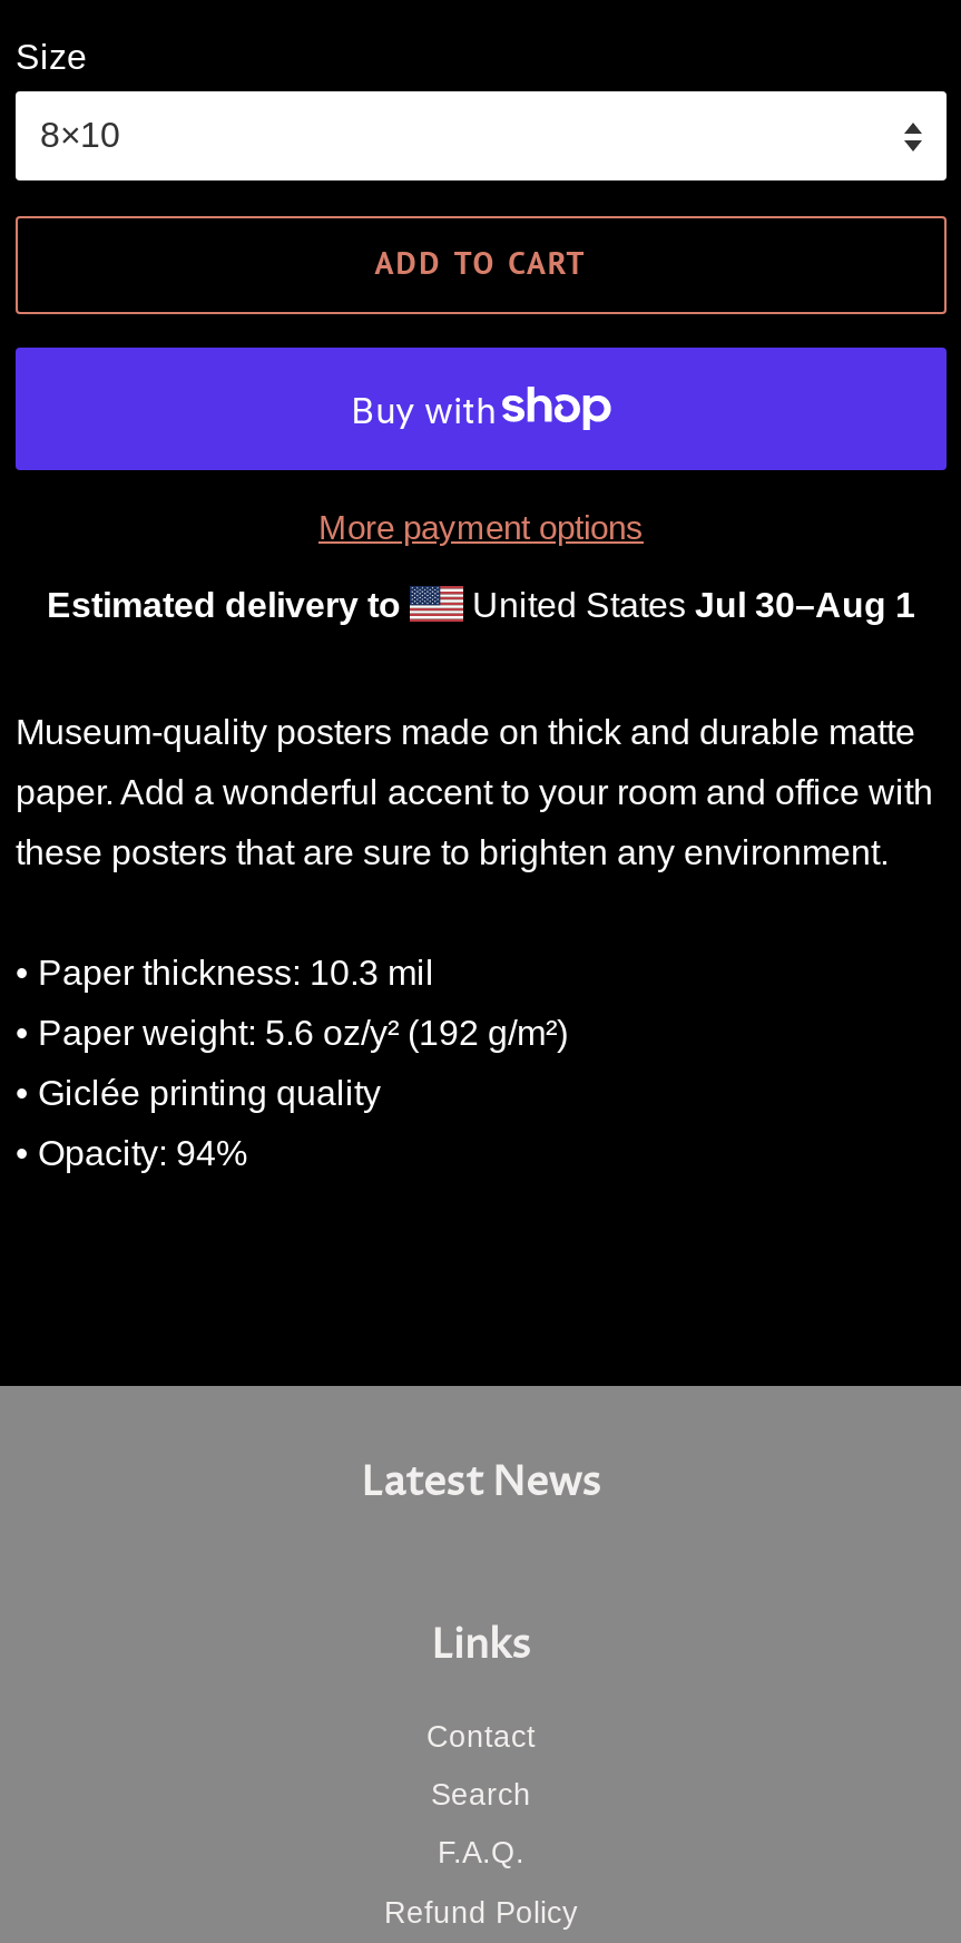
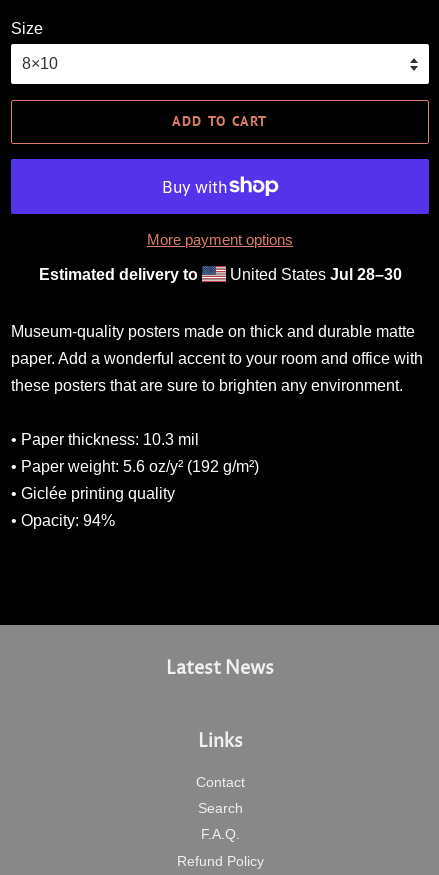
- United States Jul 30–Aug 1
+ United States Jul 28–30
